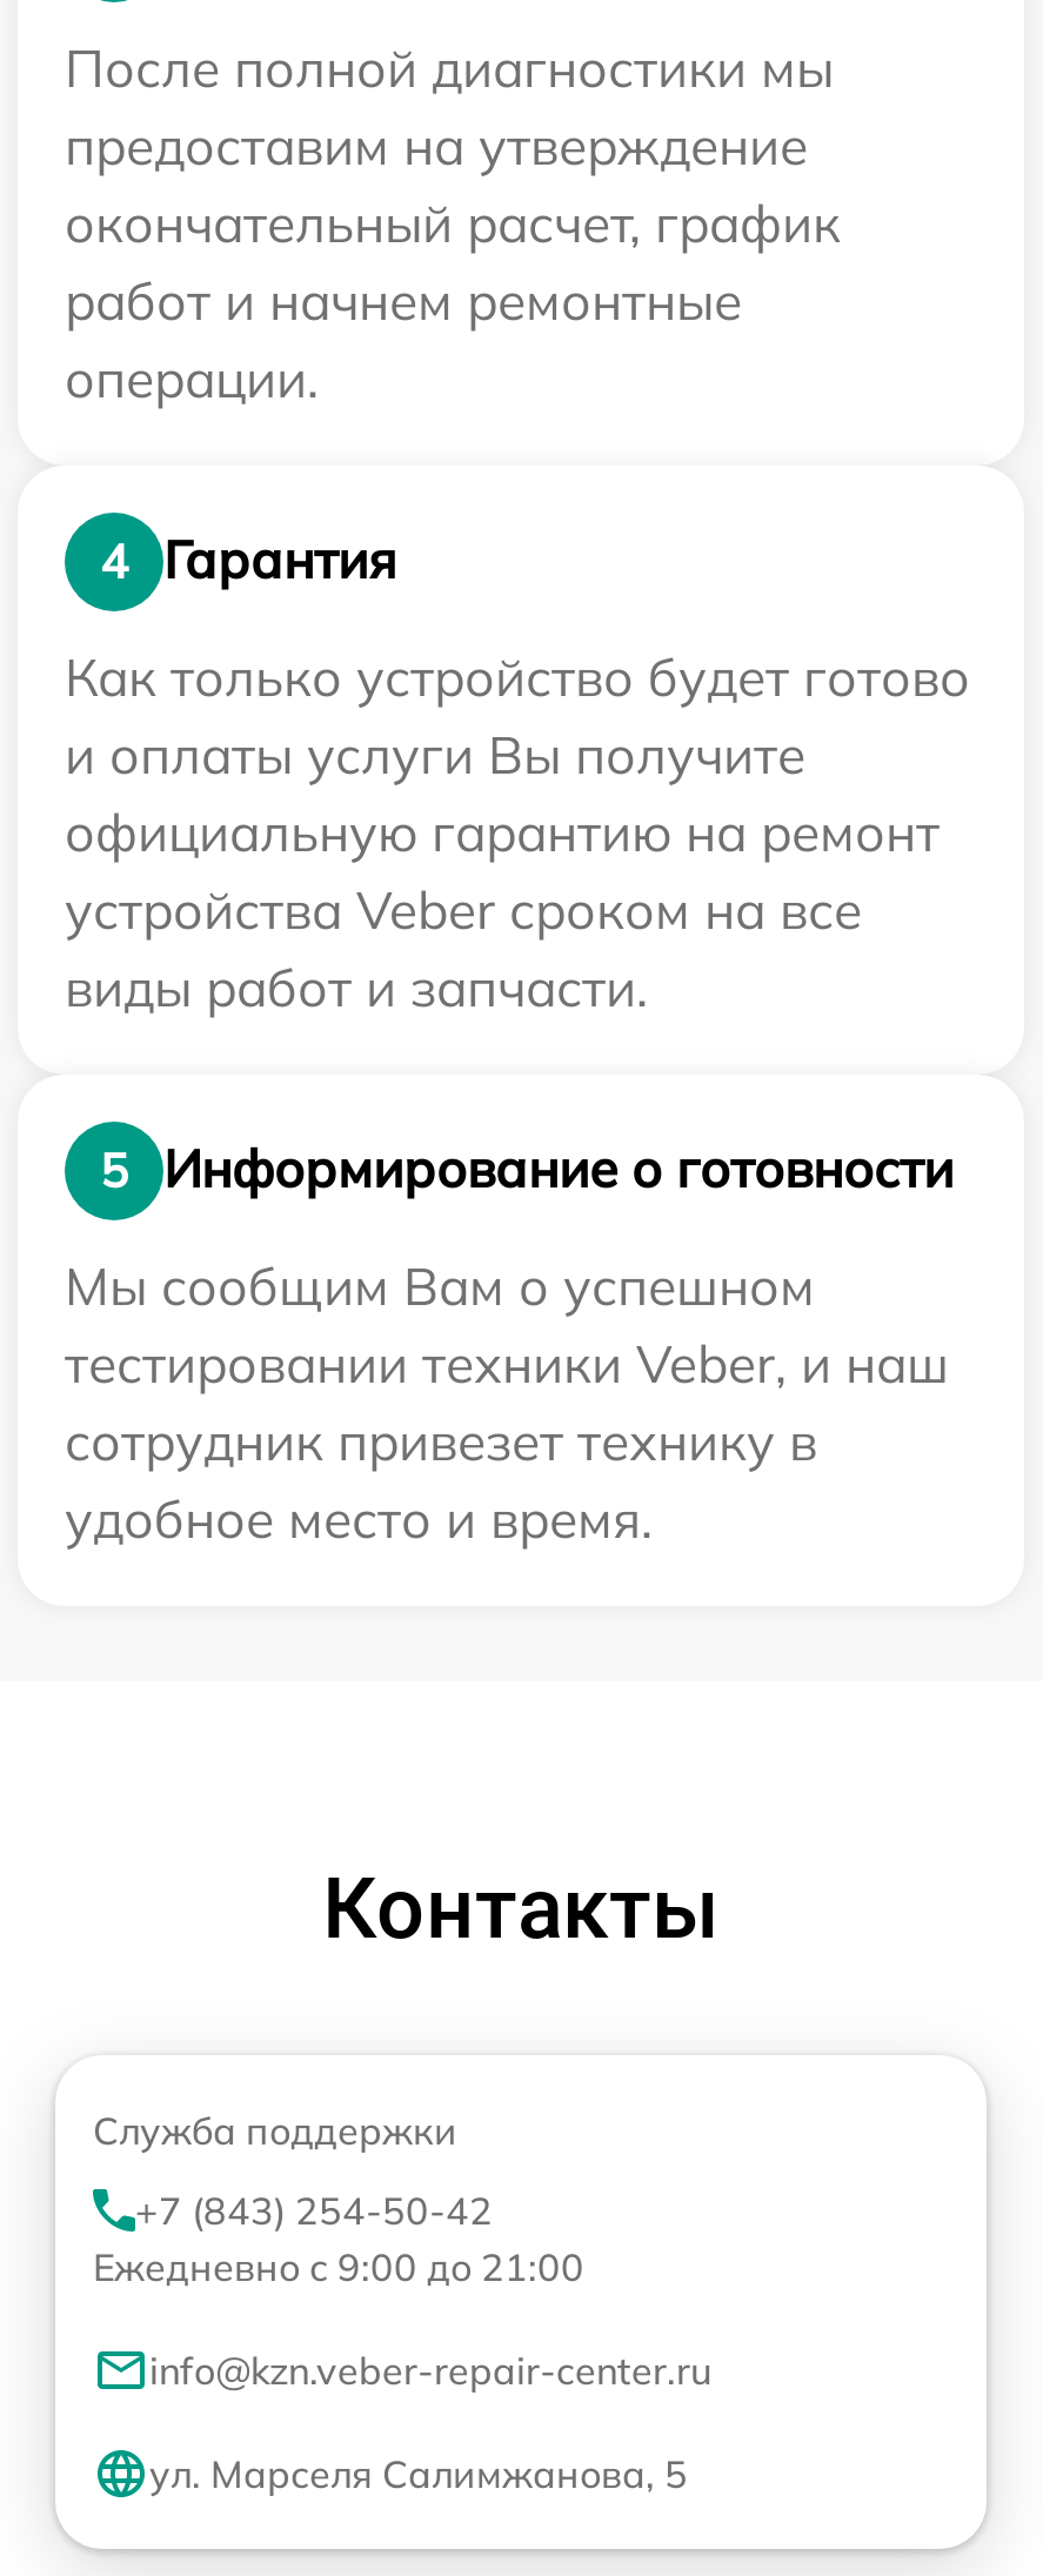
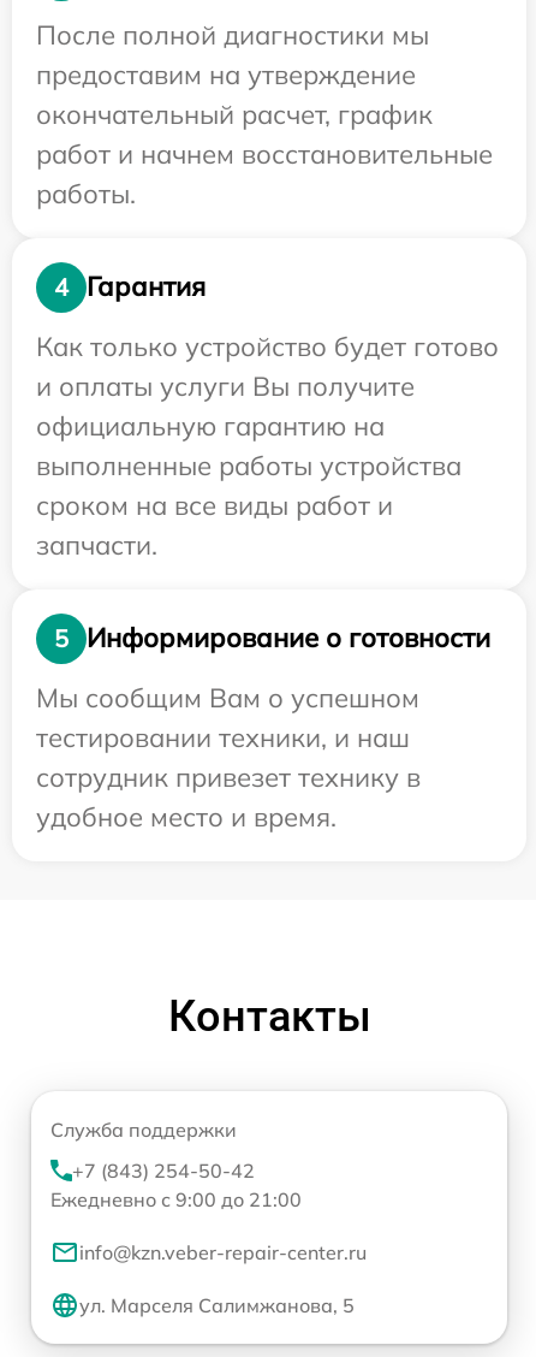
- работ и начнем ремонтные
- операции.
+ работ и начнем восстановительные
+ работы.

- официальную гарантию на ремонт
- устройства Veber сроком на все
- виды работ и запчасти.
+ официальную гарантию на
+ выполненные работы устройства
+ сроком на все виды работ и
+ запчасти.

- тестировании техники Veber, и наш
+ тестировании техники, и наш
